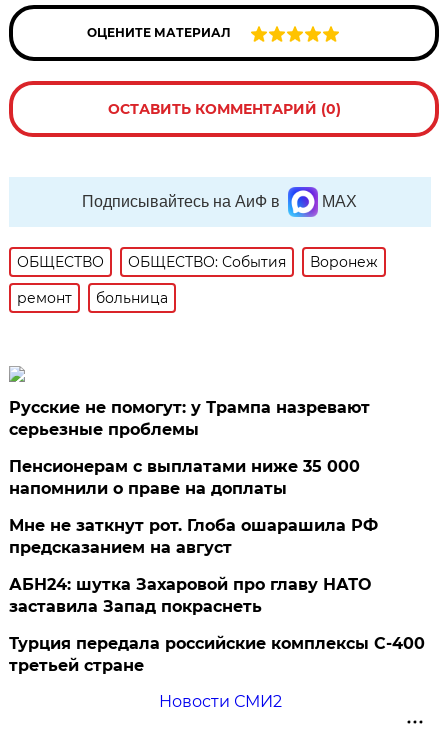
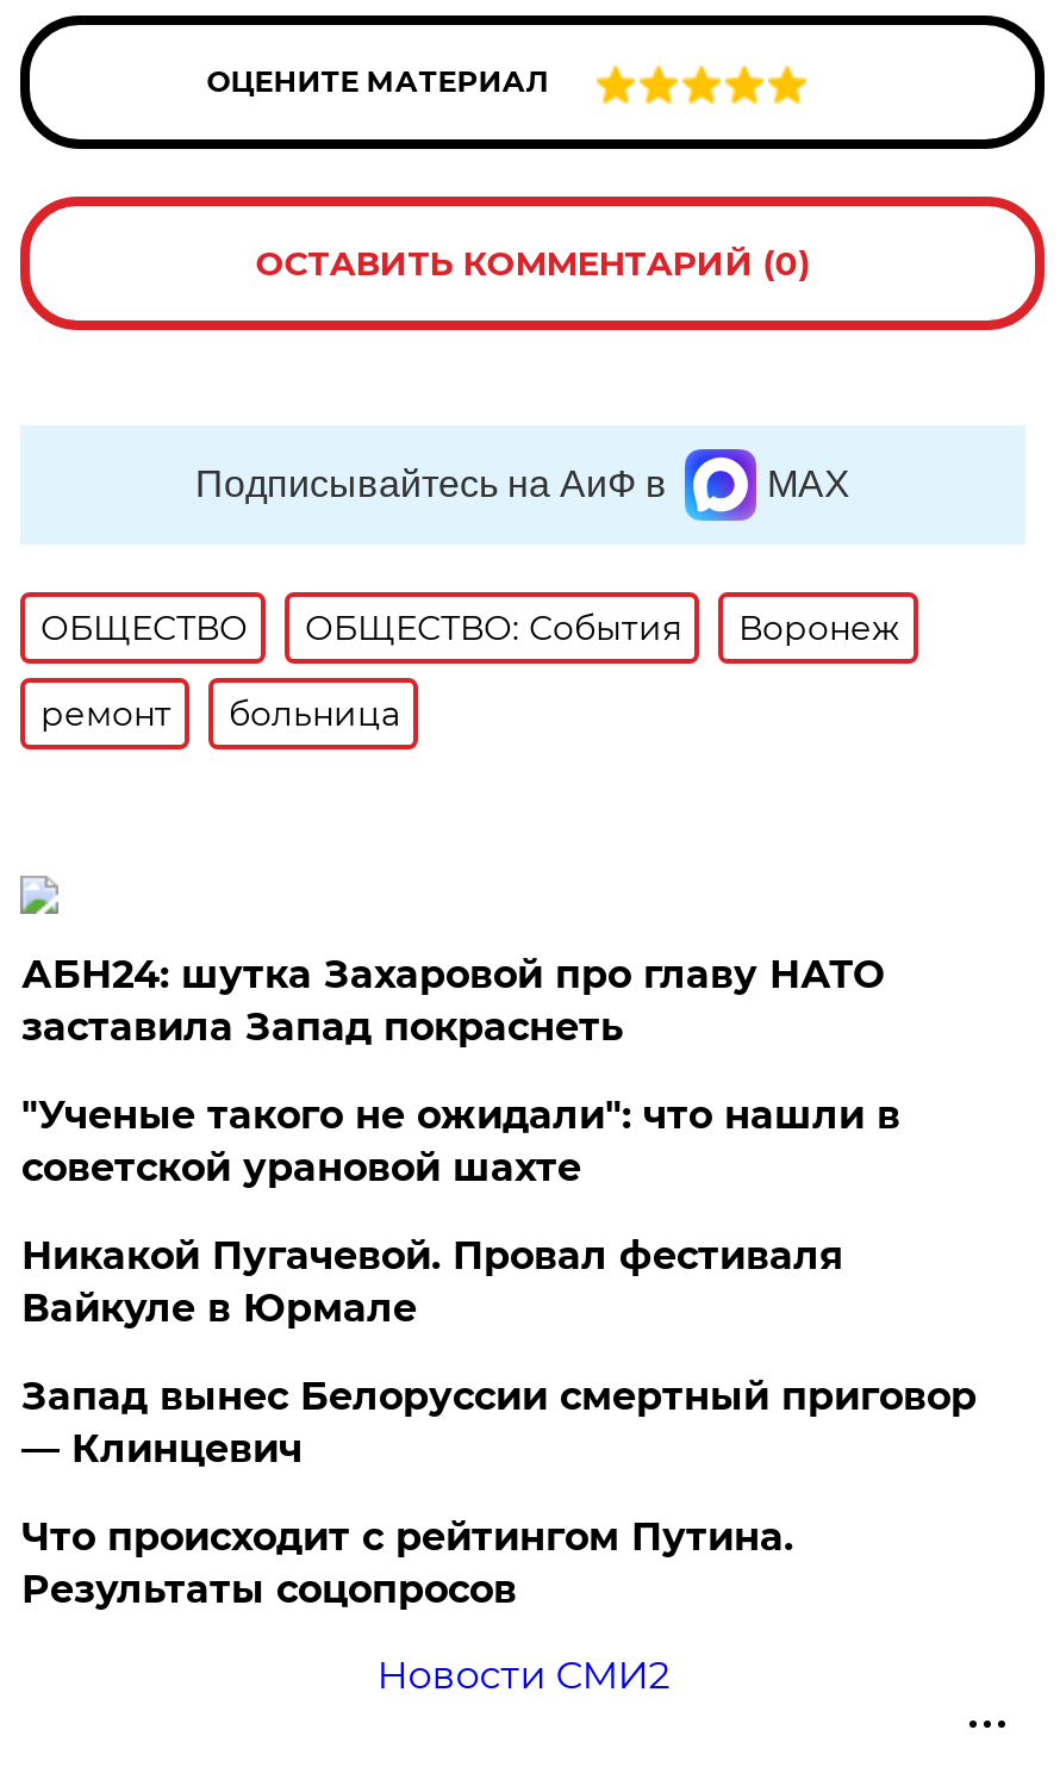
- Русские не помогут: у Трампа назревают
- серьезные проблемы
- Пенсионерам с выплатами ниже 35 000
- напомнили о праве на доплаты
- Мне не заткнут рот. Глоба ошарашила РФ
- предсказанием на август

moved up: АБН24: шутка Захаровой про главу НАТО | заставила Запад покраснеть

- Турция передала российские комплексы С-400
- третьей стране
+ "Ученые такого не ожидали": что нашли в
+ советской урановой шахте
+ Никакой Пугачевой. Провал фестиваля
+ Вайкуле в Юрмале
+ Запад вынес Белоруссии смертный приговор
+ — Клинцевич
+ Что происходит с рейтингом Путина.
+ Результаты соцопросов
